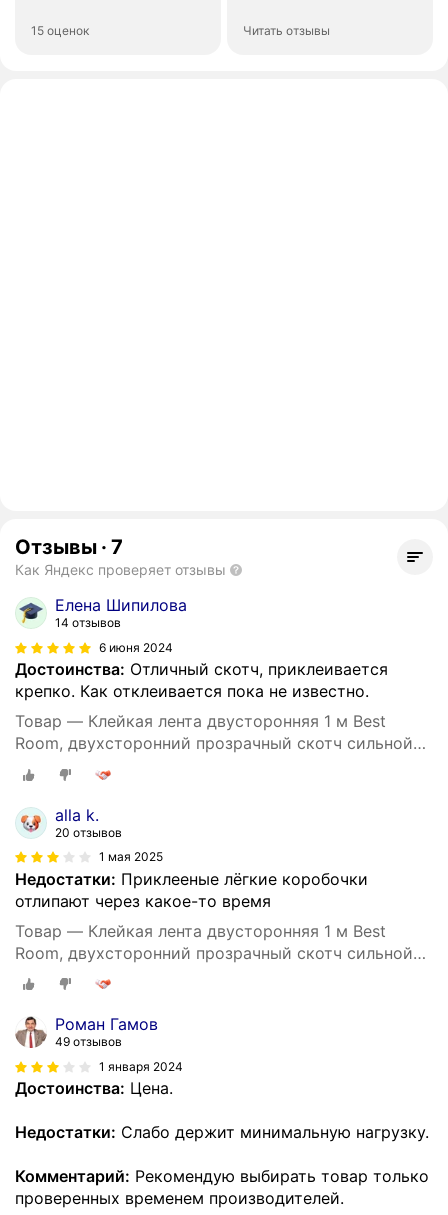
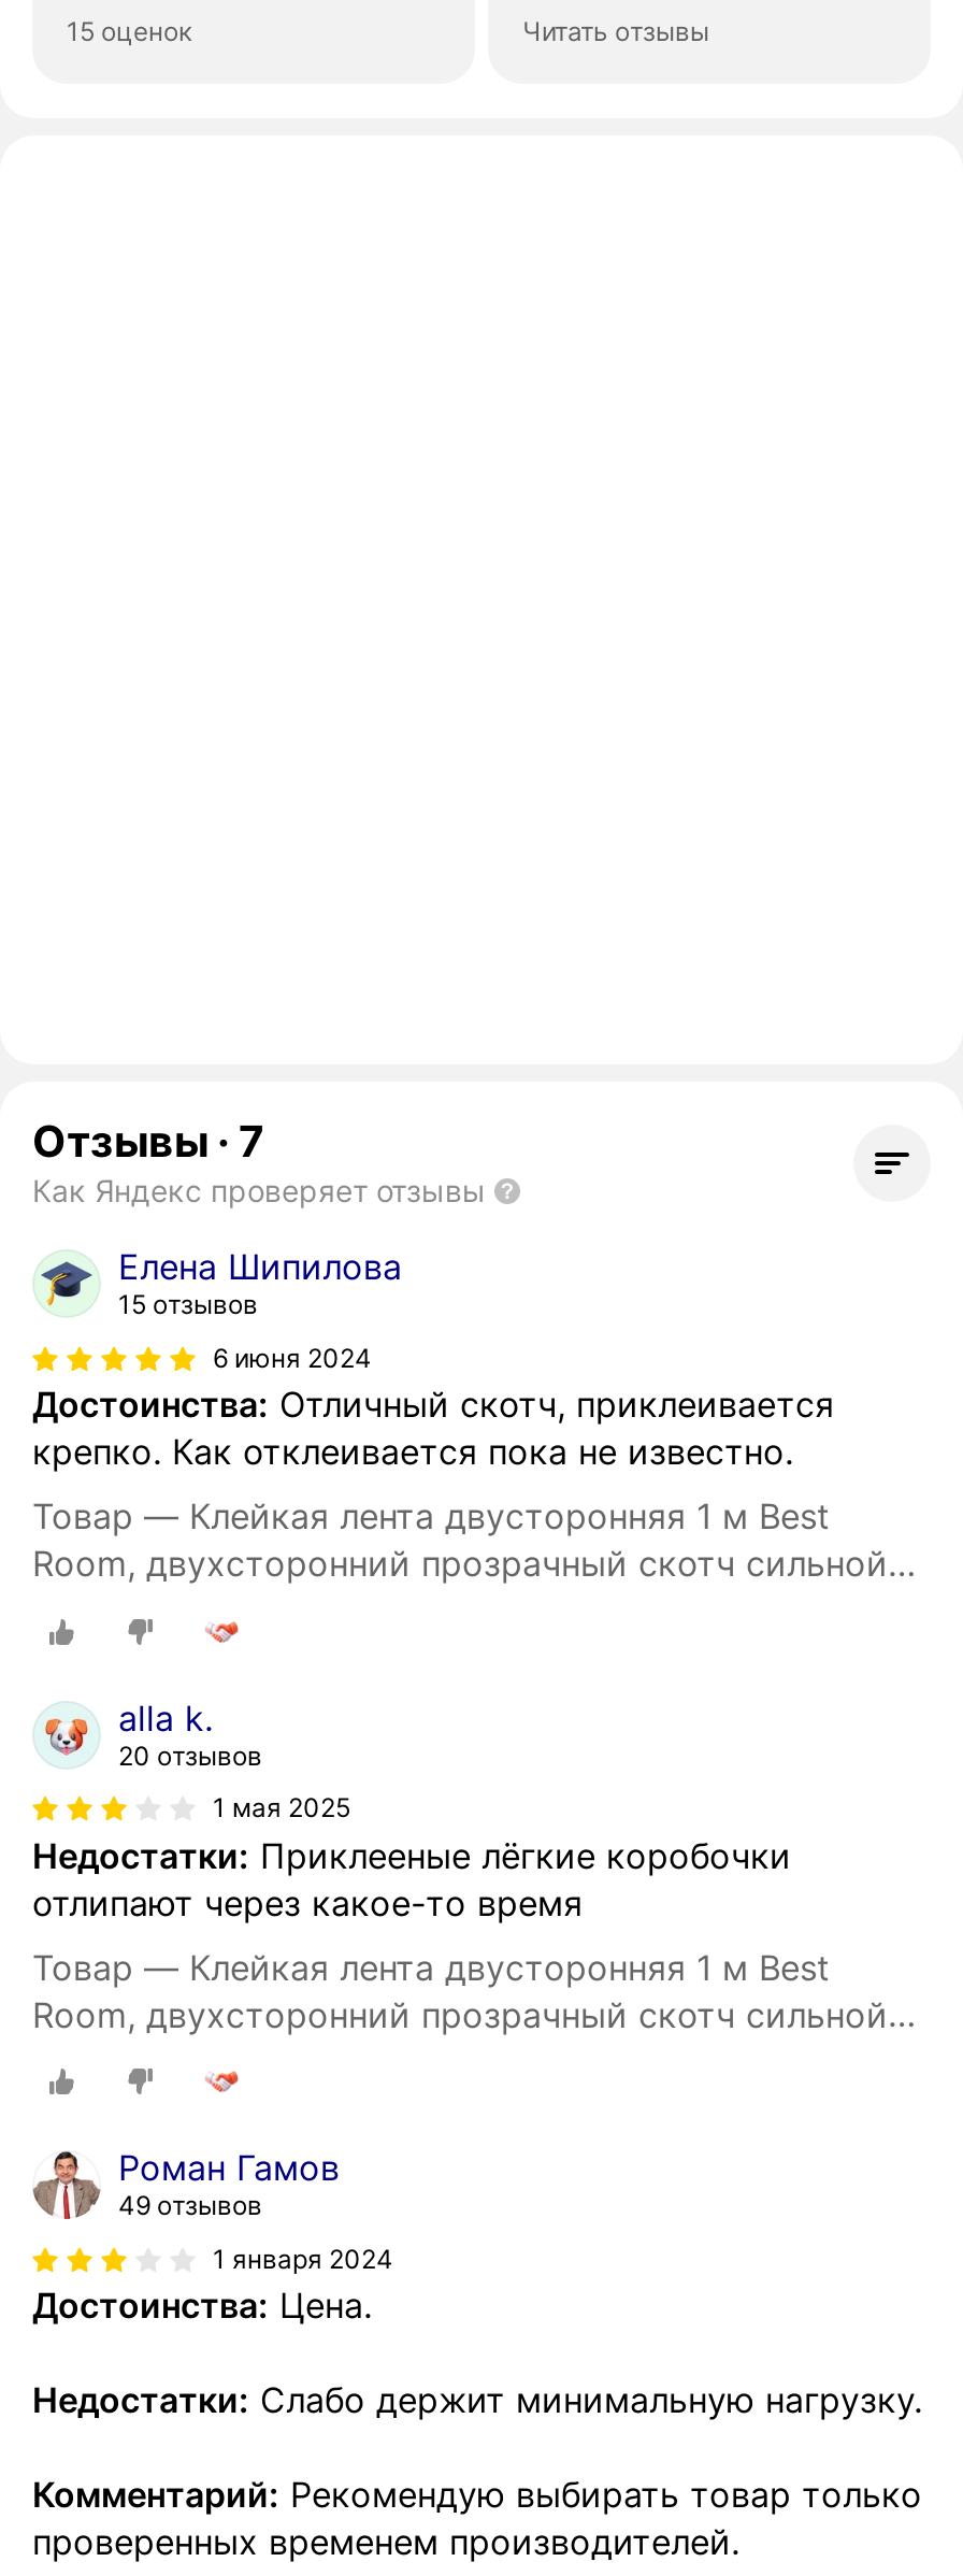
- 14 отзывов
+ 15 отзывов
